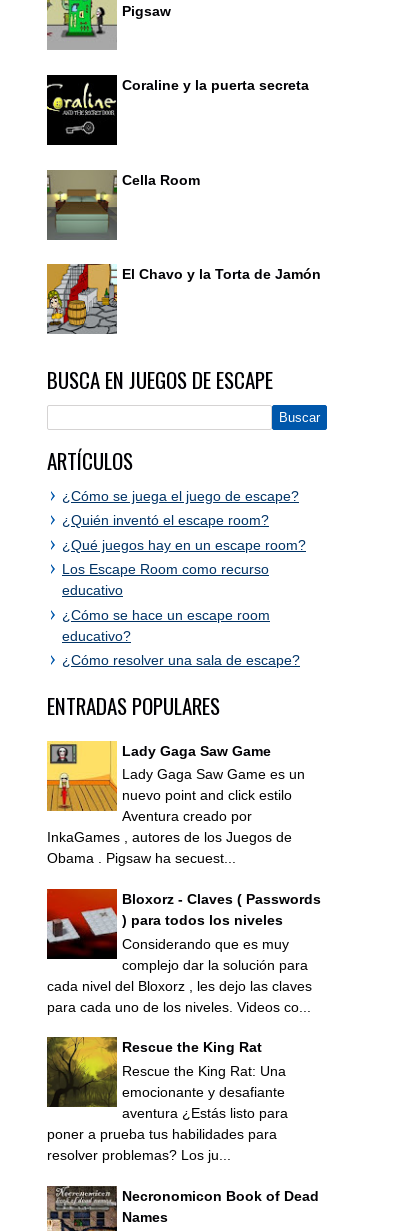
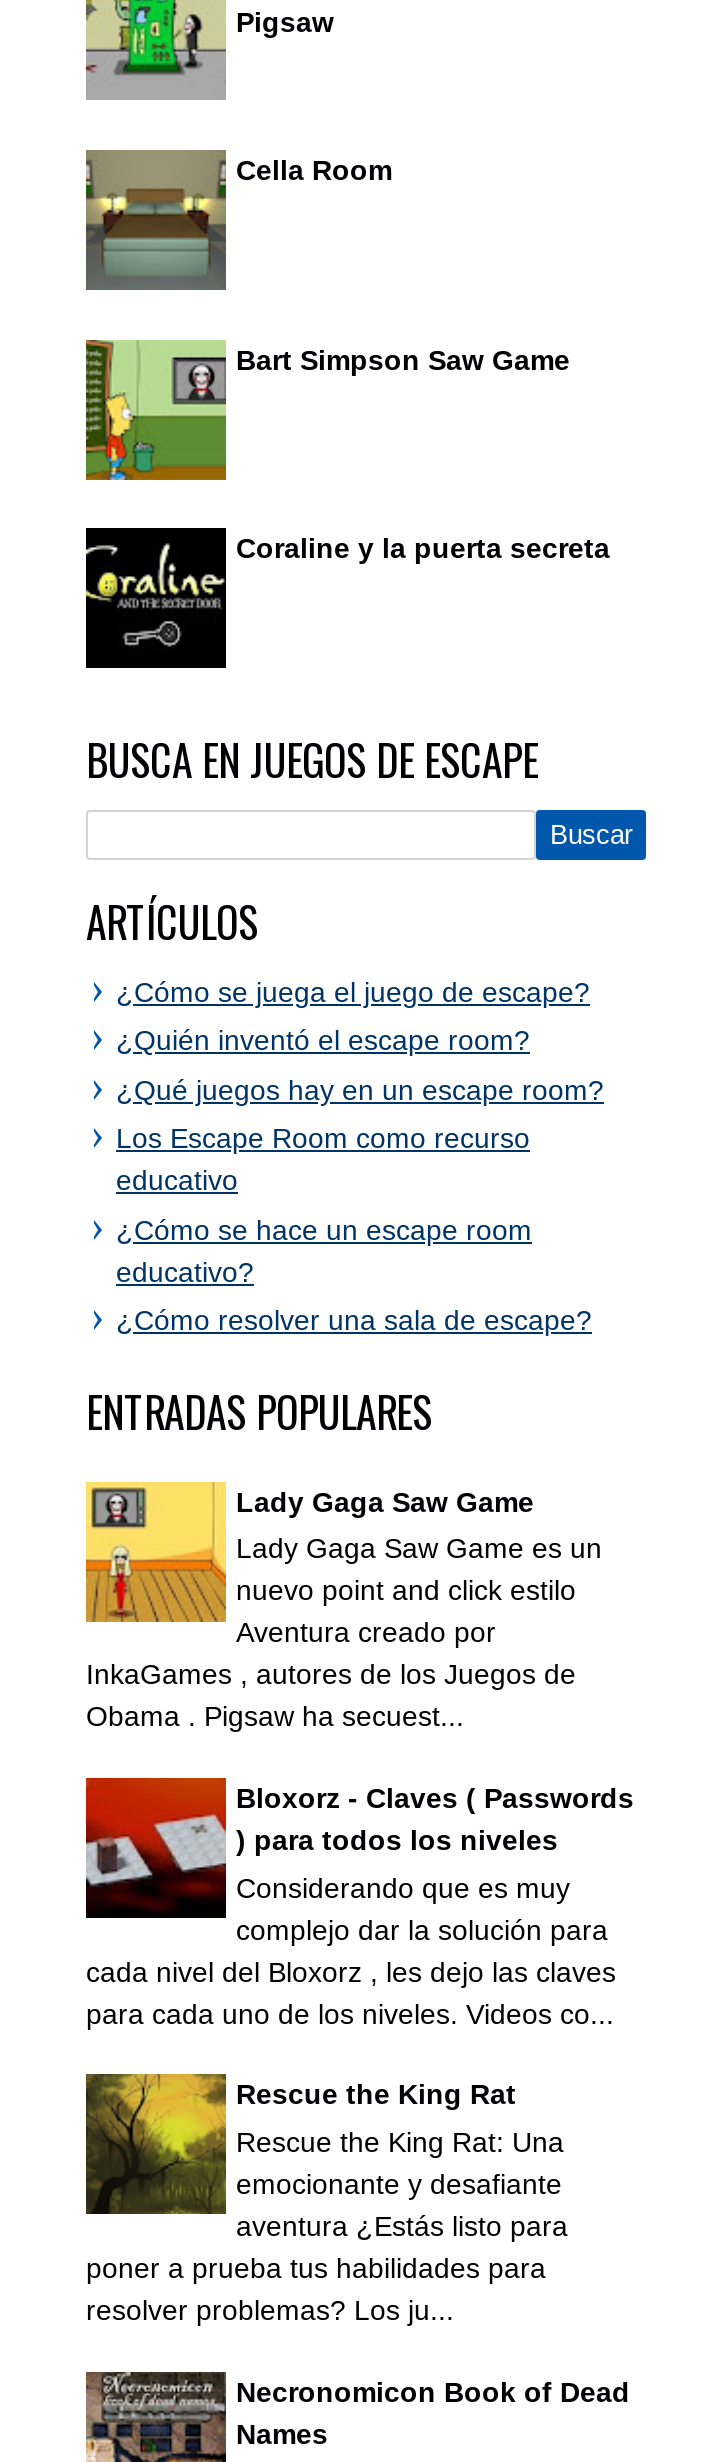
+ [image]
+ Bart Simpson Saw Game

moved down: [image] | Coraline y la puerta secreta

moved up: [image] | Cella Room

- [image]
- El Chavo y la Torta de Jamón
